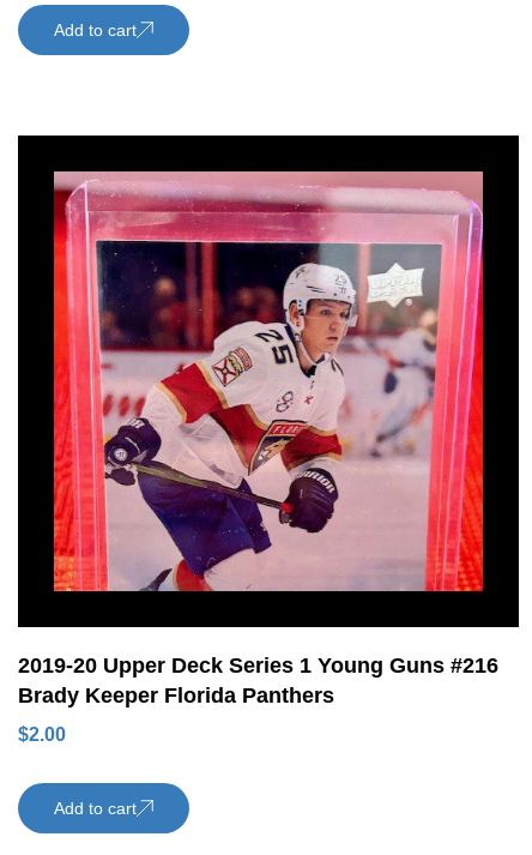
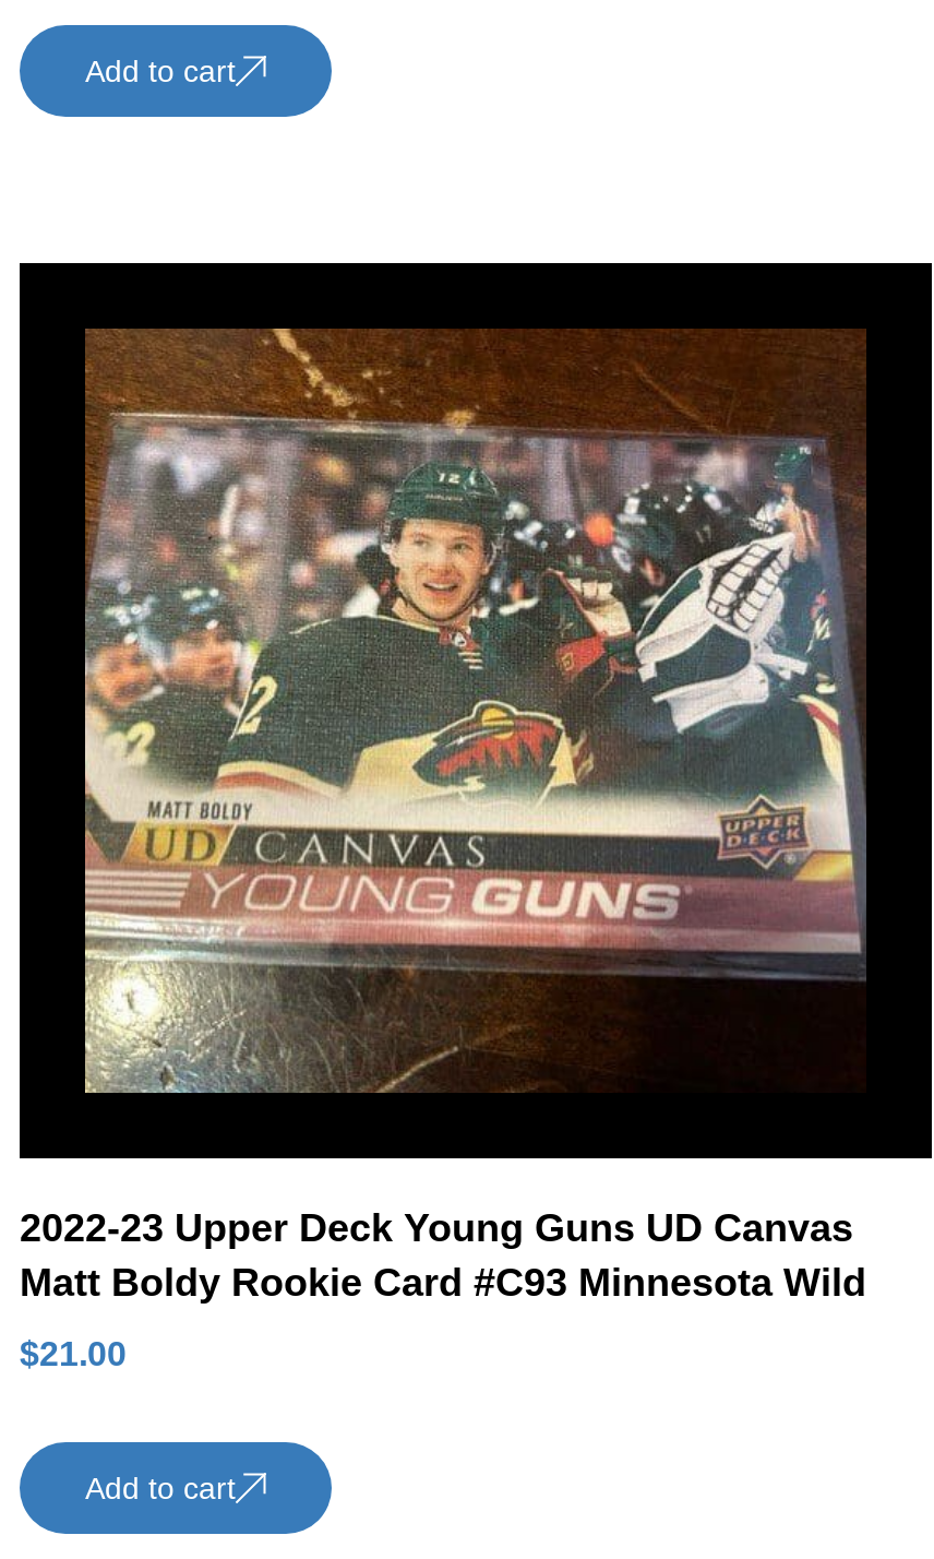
- [image]
+ [image]

- 2019-20 Upper Deck Series 1 Young Guns #216
- Brady Keeper Florida Panthers
+ 2022-23 Upper Deck Young Guns UD Canvas
+ Matt Boldy Rookie Card #C93 Minnesota Wild

- $2.00
+ $21.00
